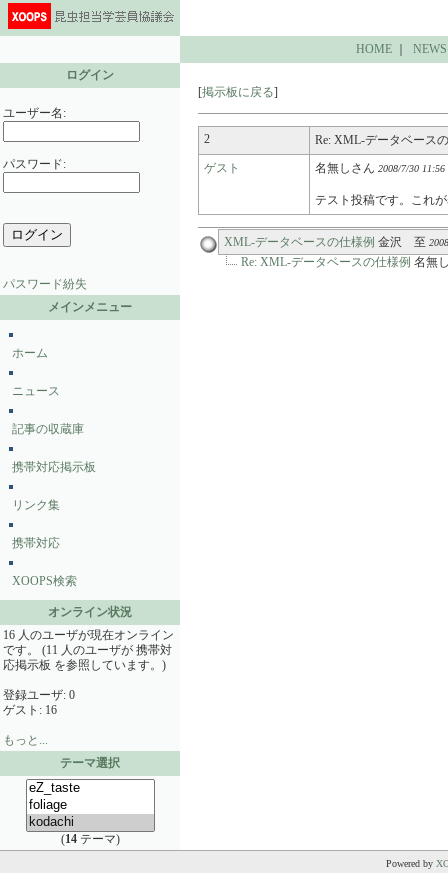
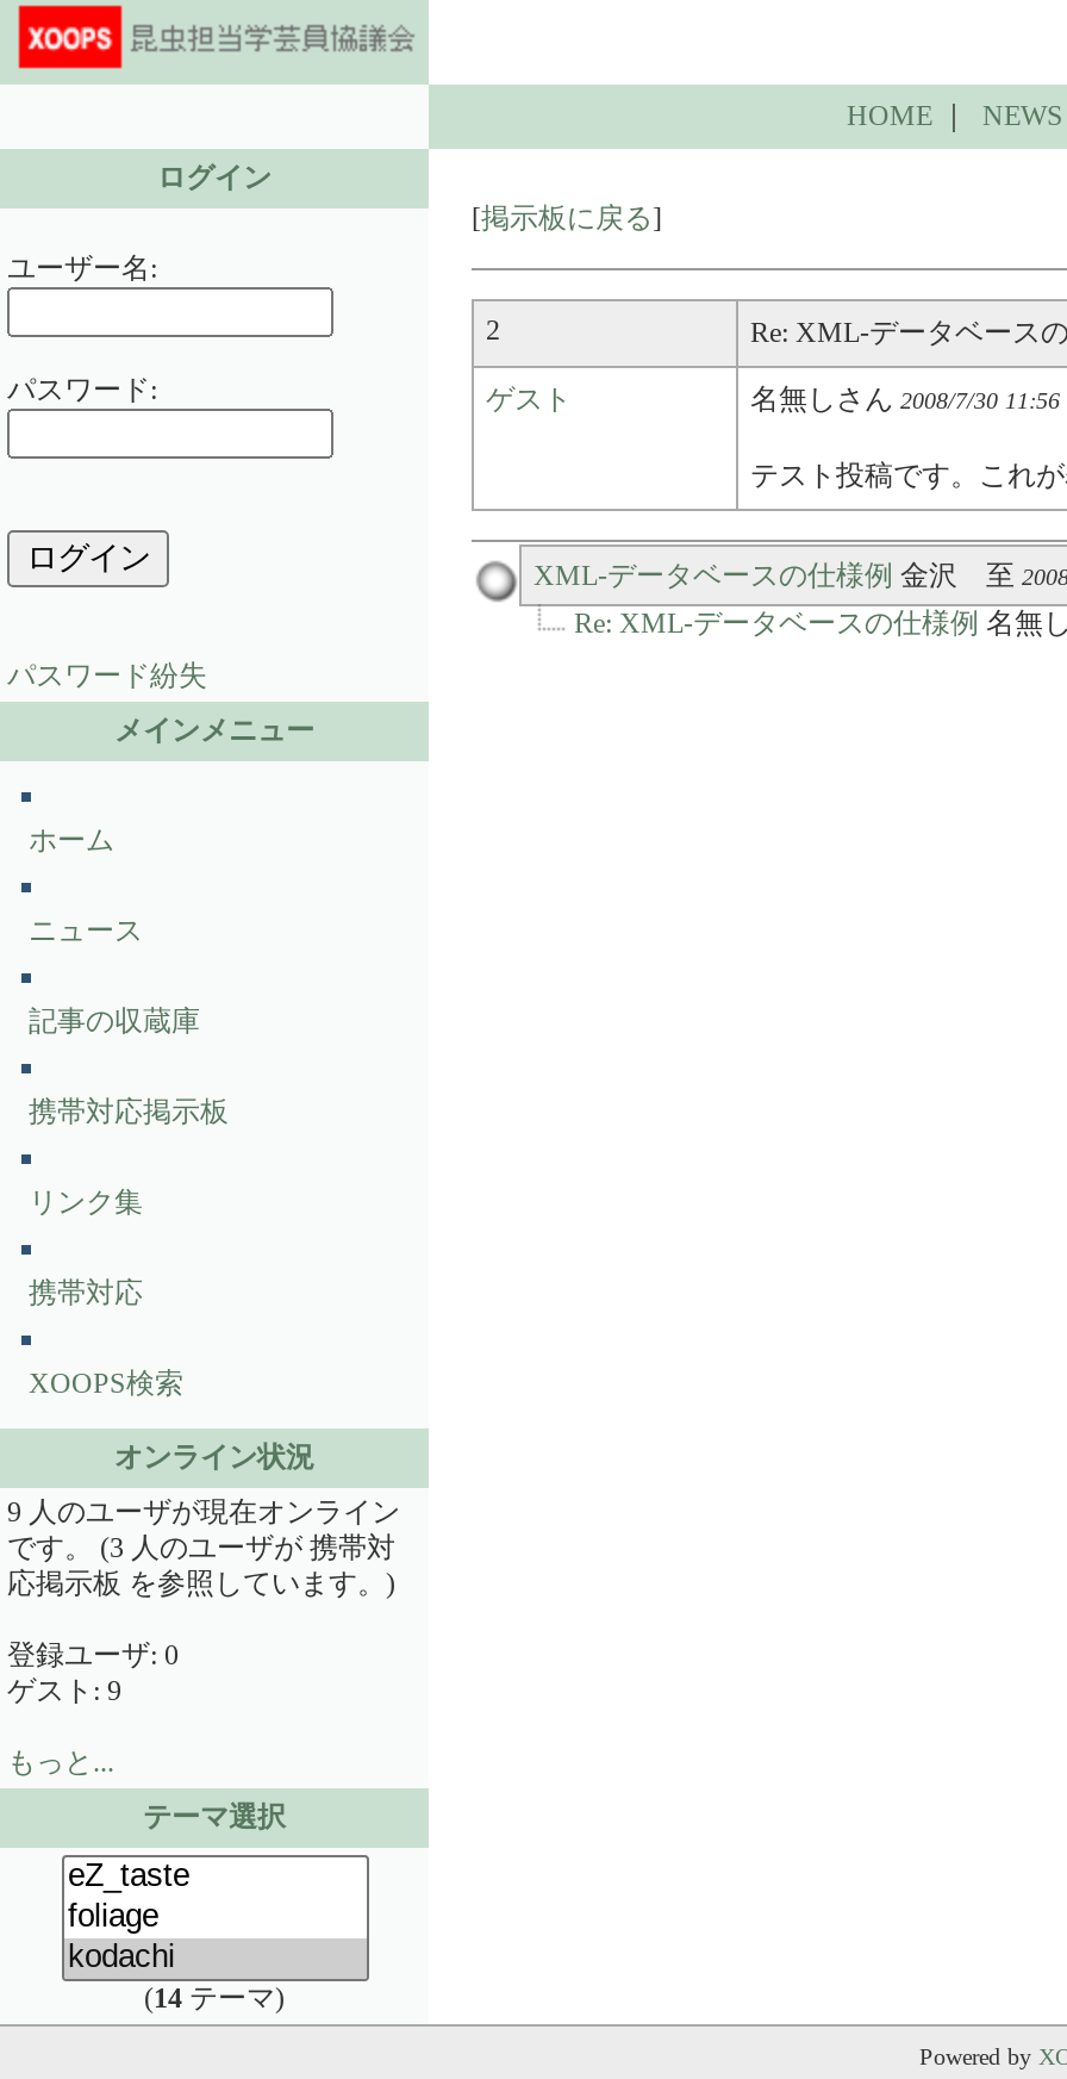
- 16 人のユーザが現在オンライン
+ 9 人のユーザが現在オンライン

- です。 (11 人のユーザが 携帯対
+ です。 (3 人のユーザが 携帯対

- ゲスト: 16
+ ゲスト: 9
